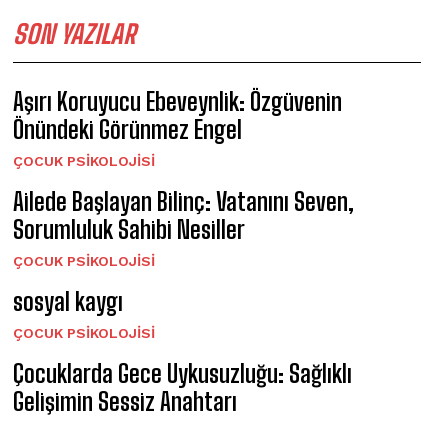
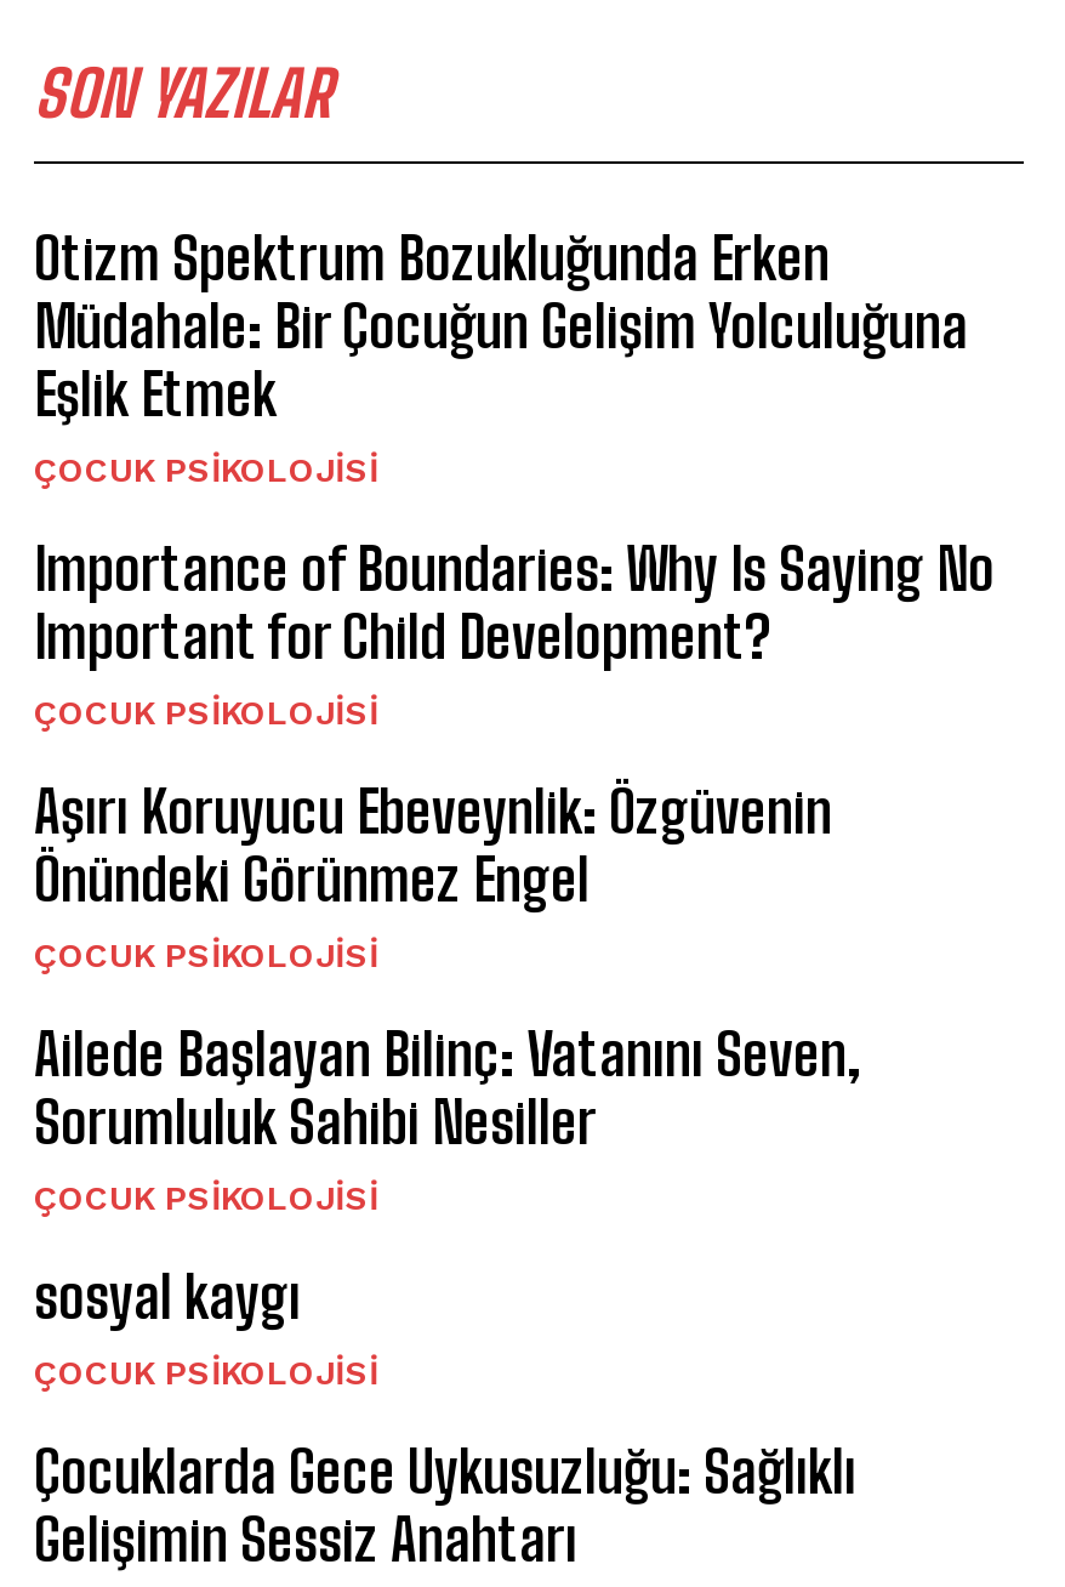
+ Otizm Spektrum Bozukluğunda Erken
+ Müdahale: Bir Çocuğun Gelişim Yolculuğuna
+ Eşlik Etmek
+ ÇOCUK PSIKOLOJISI
+ Importance of Boundaries: Why Is Saying No
+ Important for Child Development?
+ ÇOCUK PSIKOLOJISI
